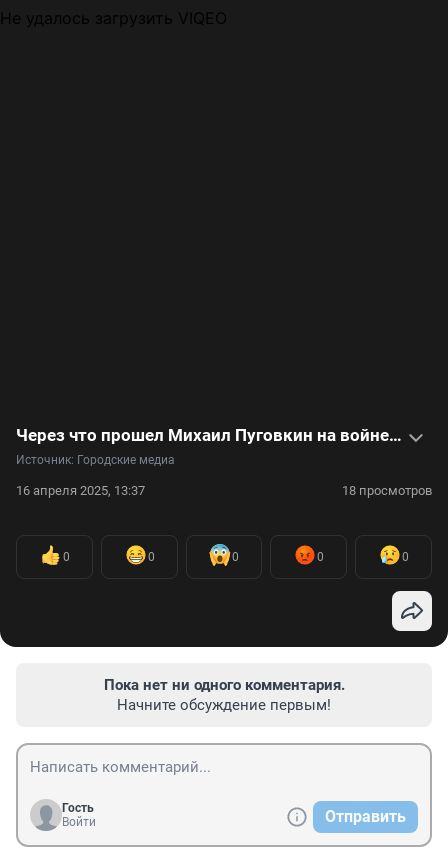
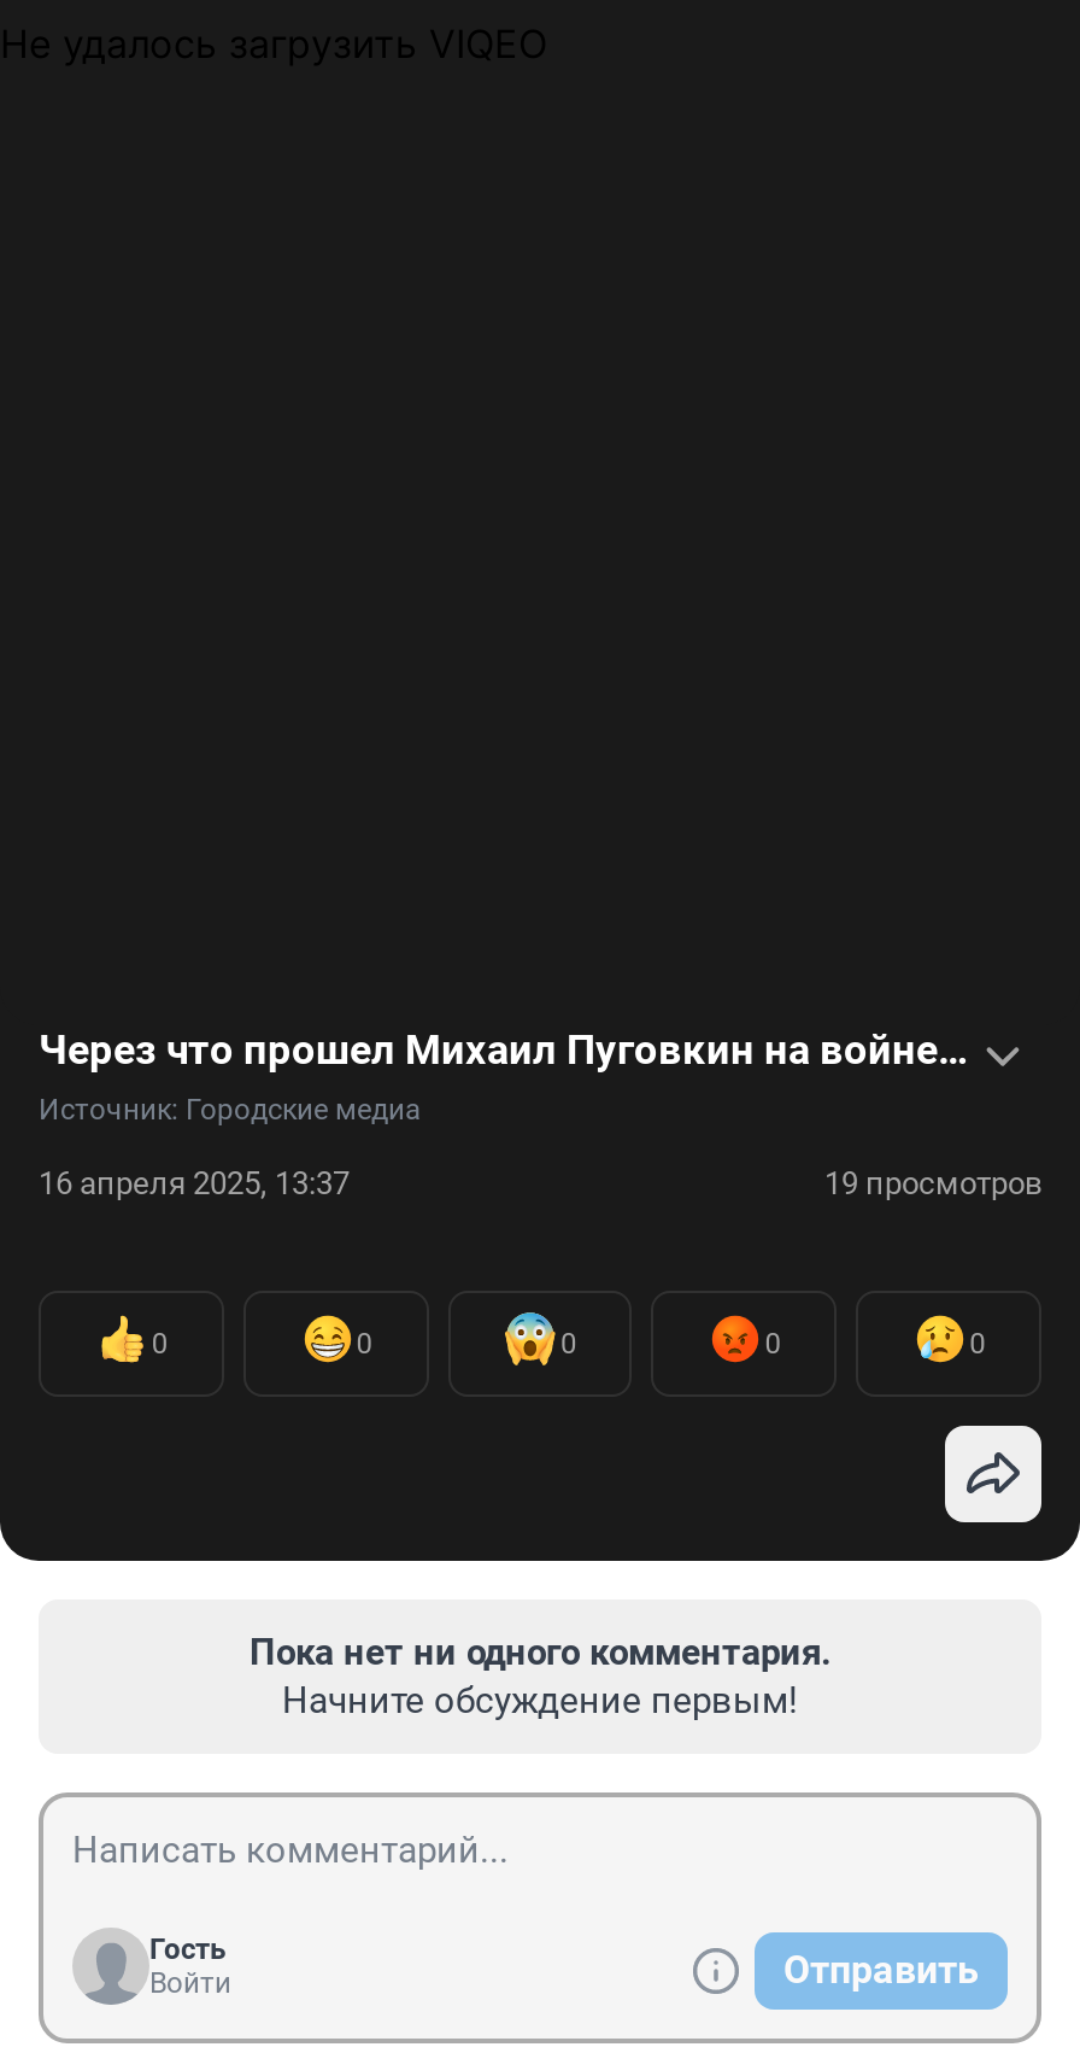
- 18 просмотров
+ 19 просмотров
